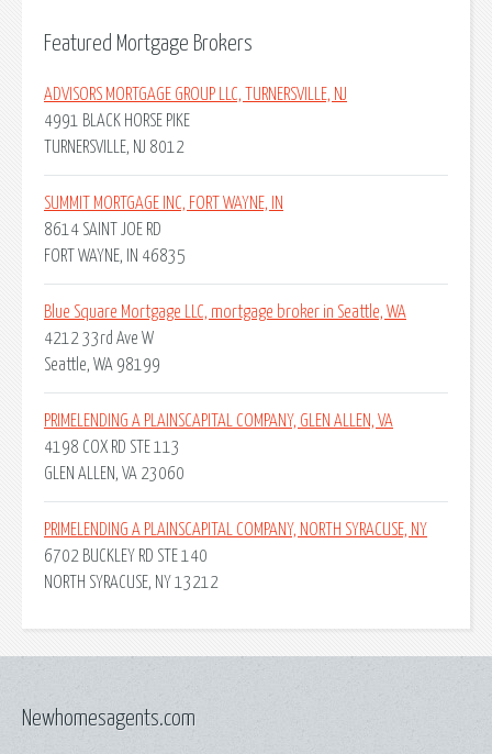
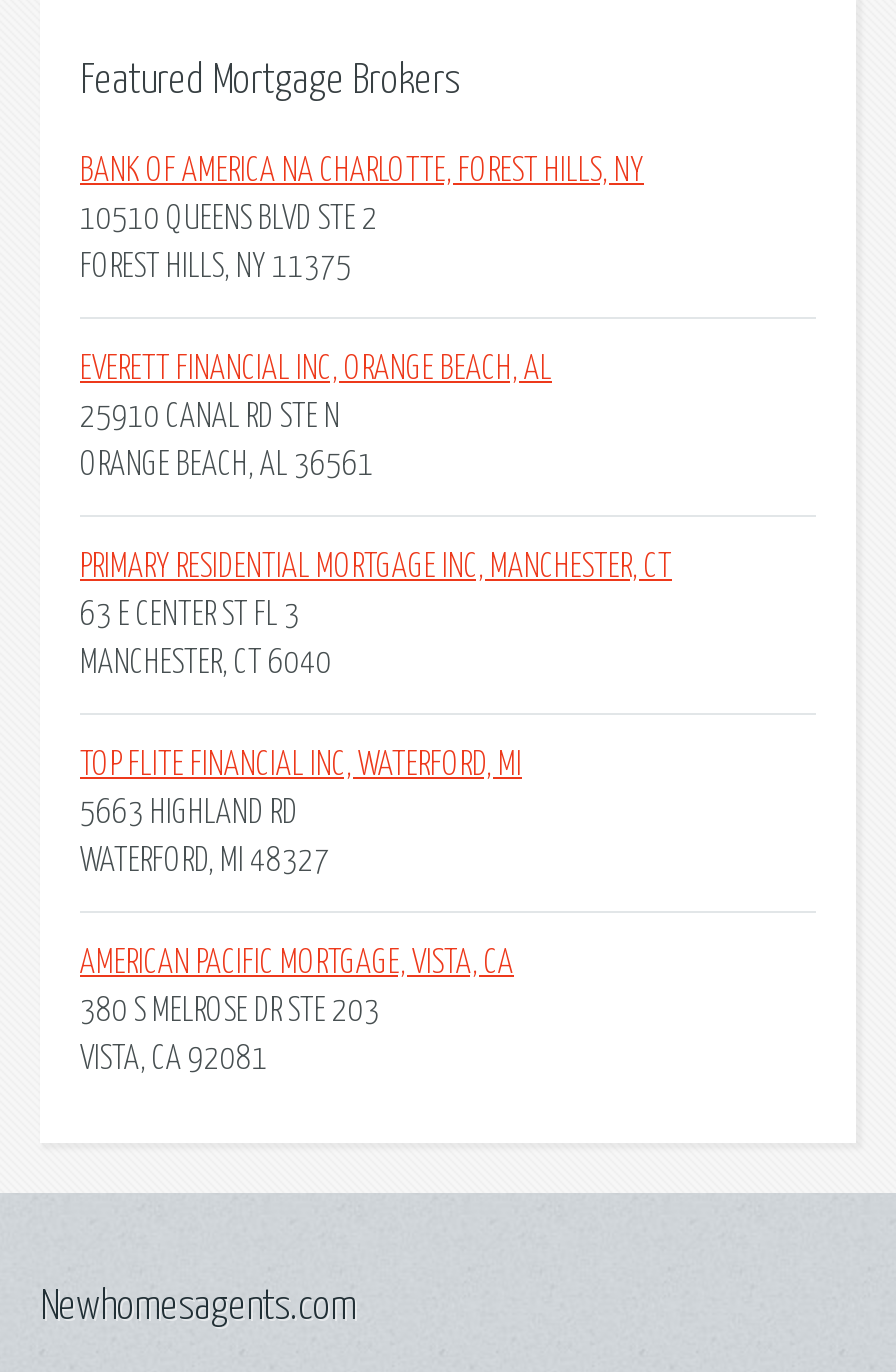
- ADVISORS MORTGAGE GROUP LLC, TURNERSVILLE, NJ
+ BANK OF AMERICA NA CHARLOTTE, FOREST HILLS, NY

- 4991 BLACK HORSE PIKE
+ 10510 QUEENS BLVD STE 2

- TURNERSVILLE, NJ 8012
+ FOREST HILLS, NY 11375

- SUMMIT MORTGAGE INC, FORT WAYNE, IN
+ EVERETT FINANCIAL INC, ORANGE BEACH, AL

- 8614 SAINT JOE RD
+ 25910 CANAL RD STE N

- FORT WAYNE, IN 46835
+ ORANGE BEACH, AL 36561

- Blue Square Mortgage LLC, mortgage broker in Seattle, WA
+ PRIMARY RESIDENTIAL MORTGAGE INC, MANCHESTER, CT

- 4212 33rd Ave W
+ 63 E CENTER ST FL 3

- Seattle, WA 98199
+ MANCHESTER, CT 6040

- PRIMELENDING A PLAINSCAPITAL COMPANY, GLEN ALLEN, VA
+ TOP FLITE FINANCIAL INC, WATERFORD, MI

- 4198 COX RD STE 113
+ 5663 HIGHLAND RD

- GLEN ALLEN, VA 23060
+ WATERFORD, MI 48327

- PRIMELENDING A PLAINSCAPITAL COMPANY, NORTH SYRACUSE, NY
+ AMERICAN PACIFIC MORTGAGE, VISTA, CA

- 6702 BUCKLEY RD STE 140
+ 380 S MELROSE DR STE 203

- NORTH SYRACUSE, NY 13212
+ VISTA, CA 92081
